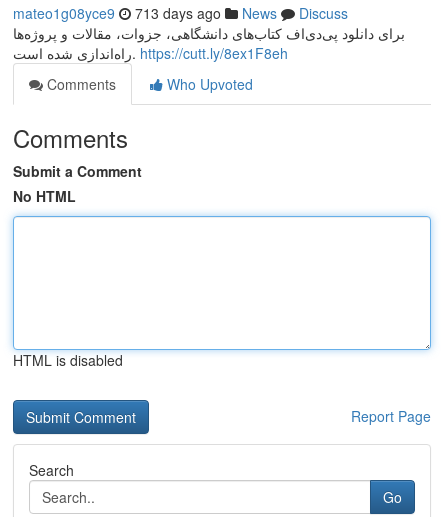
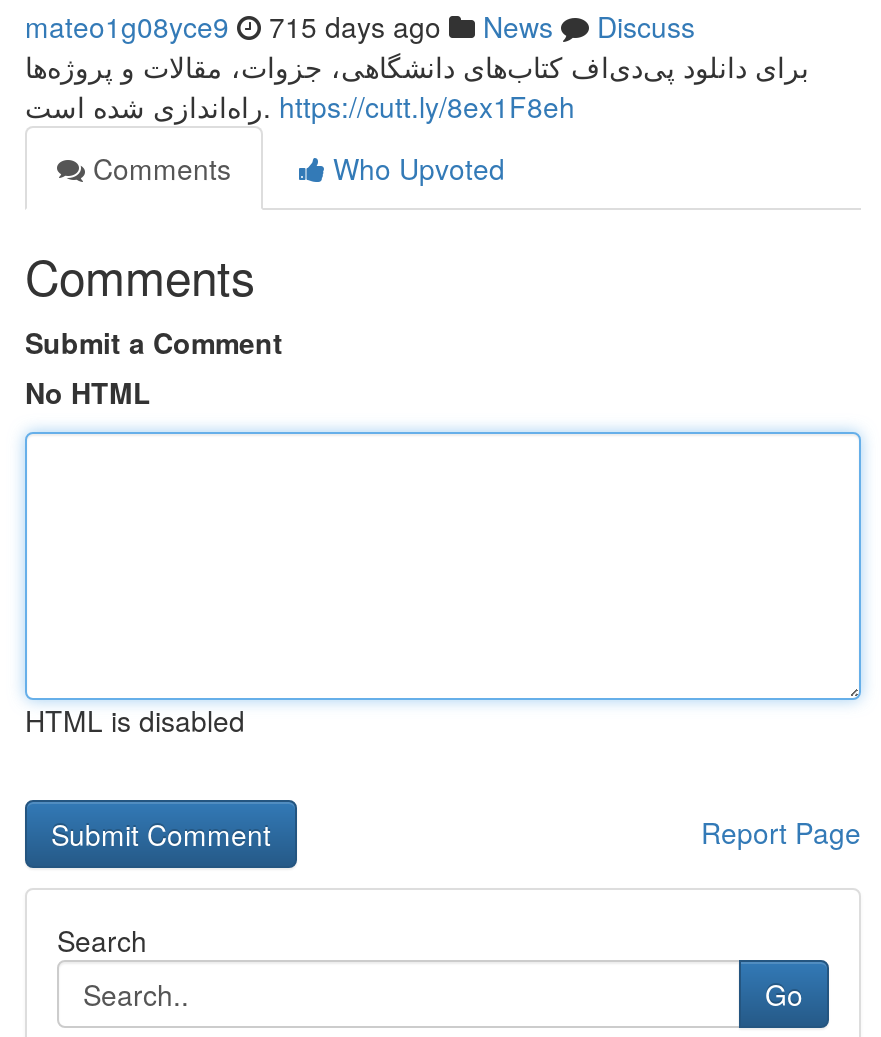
- mateo1g08yce9 713 days ago News Discuss
+ mateo1g08yce9 715 days ago News Discuss
